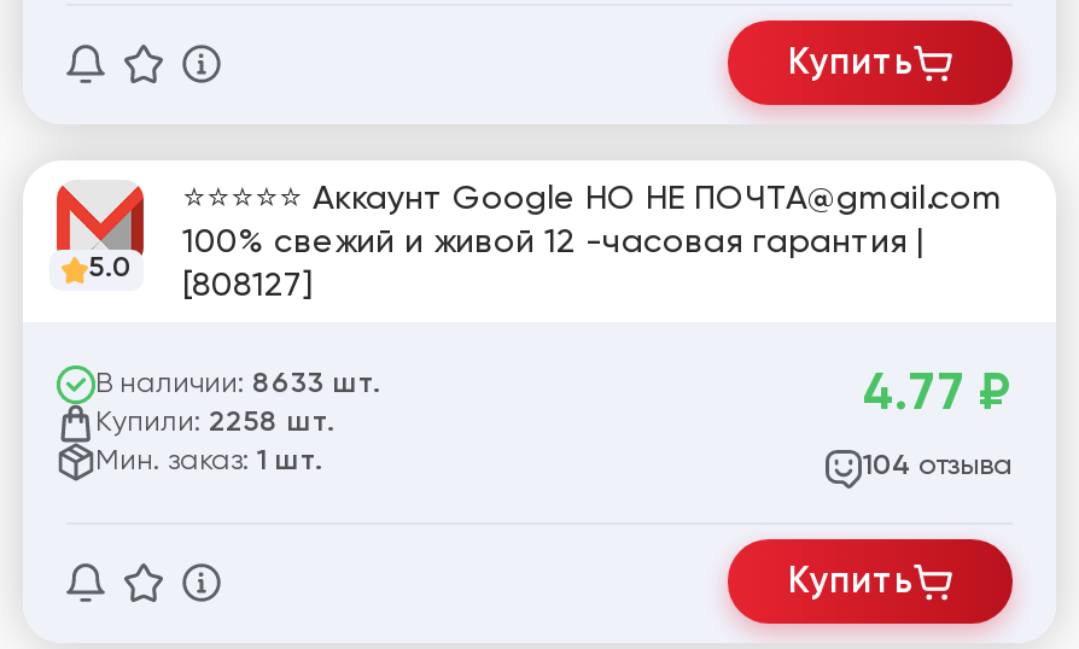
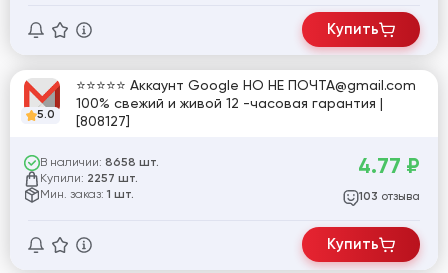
- В наличии: 8633 шт.
+ В наличии: 8658 шт.

- Купили: 2258 шт.
+ Купили: 2257 шт.

- 104 отзыва
+ 103 отзыва
